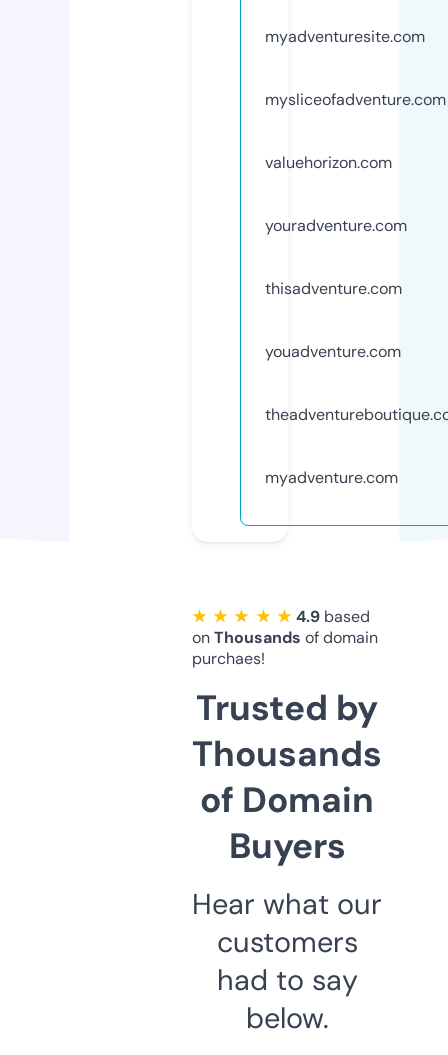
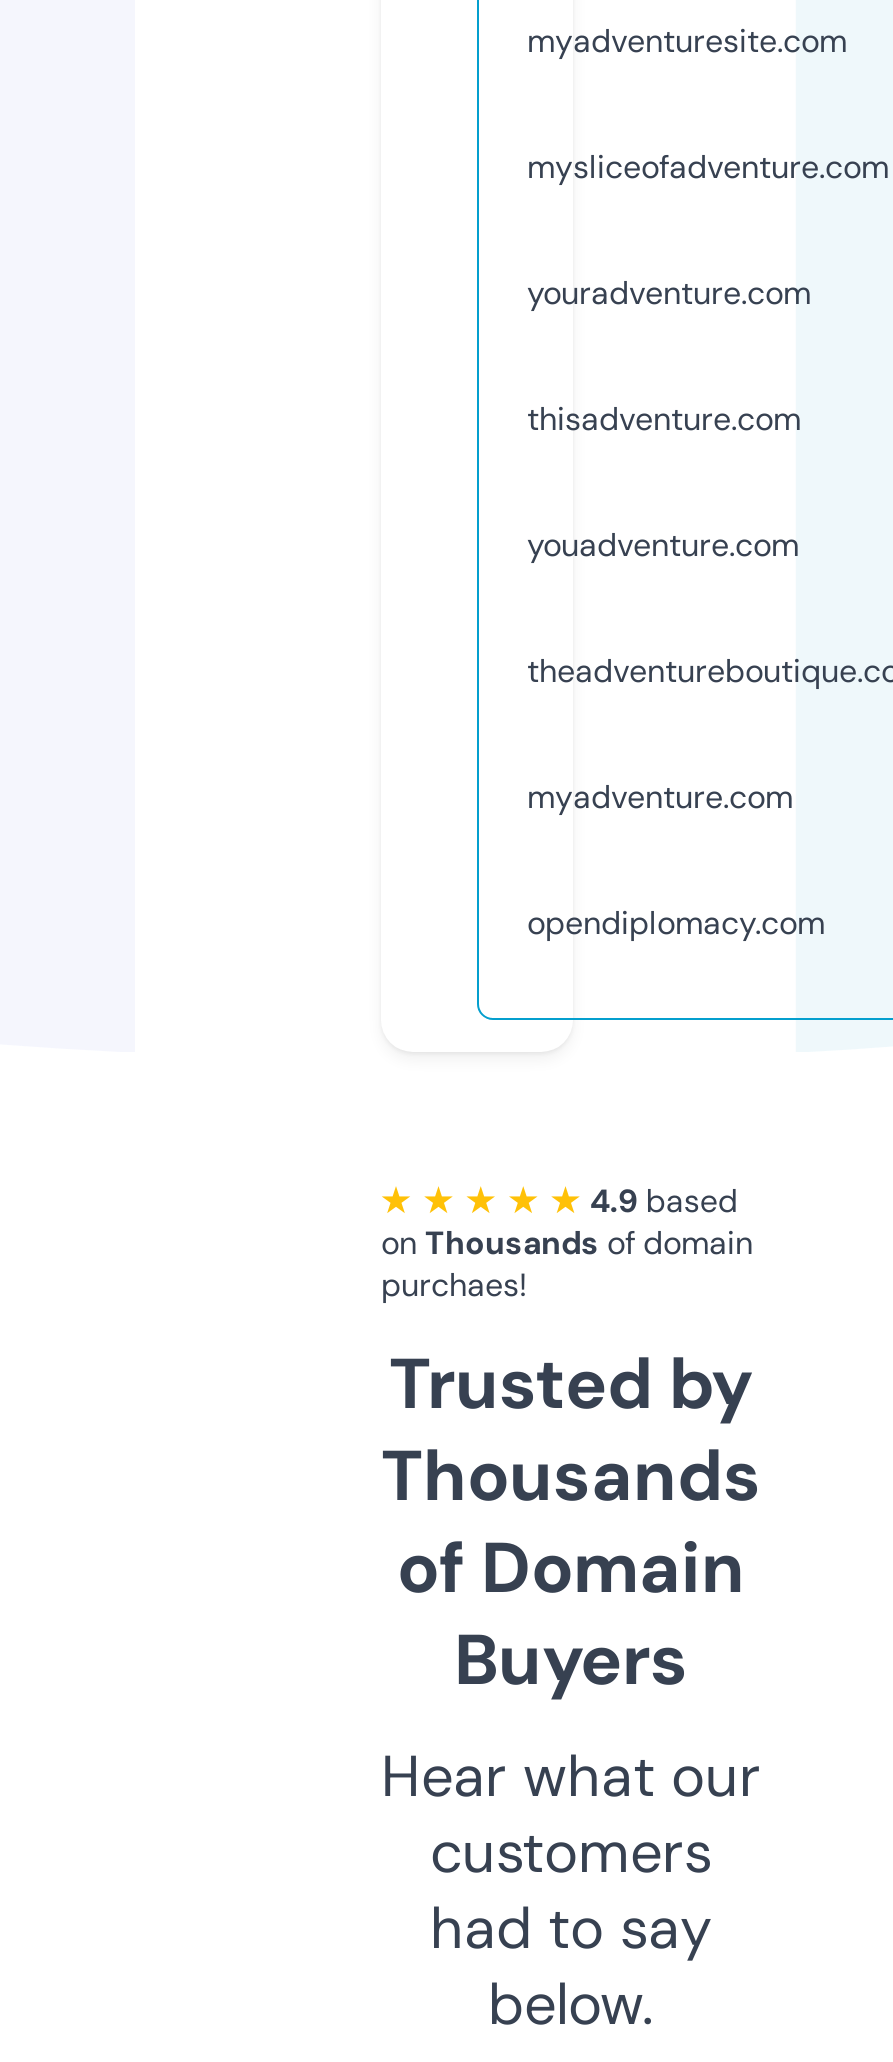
- valuehorizon.com

moved up: youradventure.com | thisadventure.com | youadventure.com | myadventure.com

+ opendiplomacy.com
